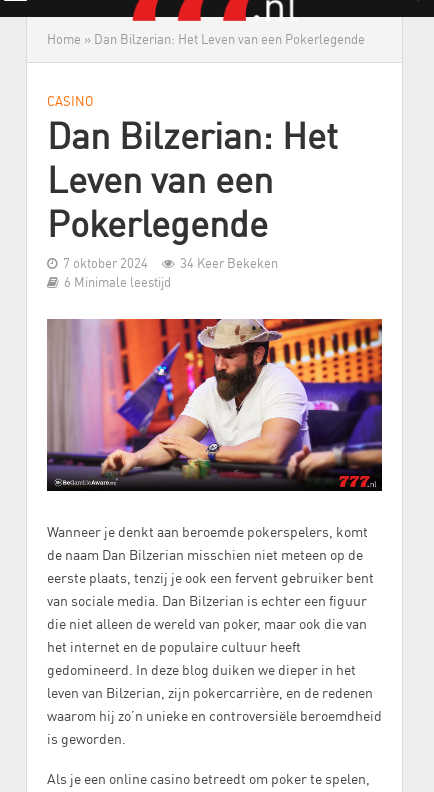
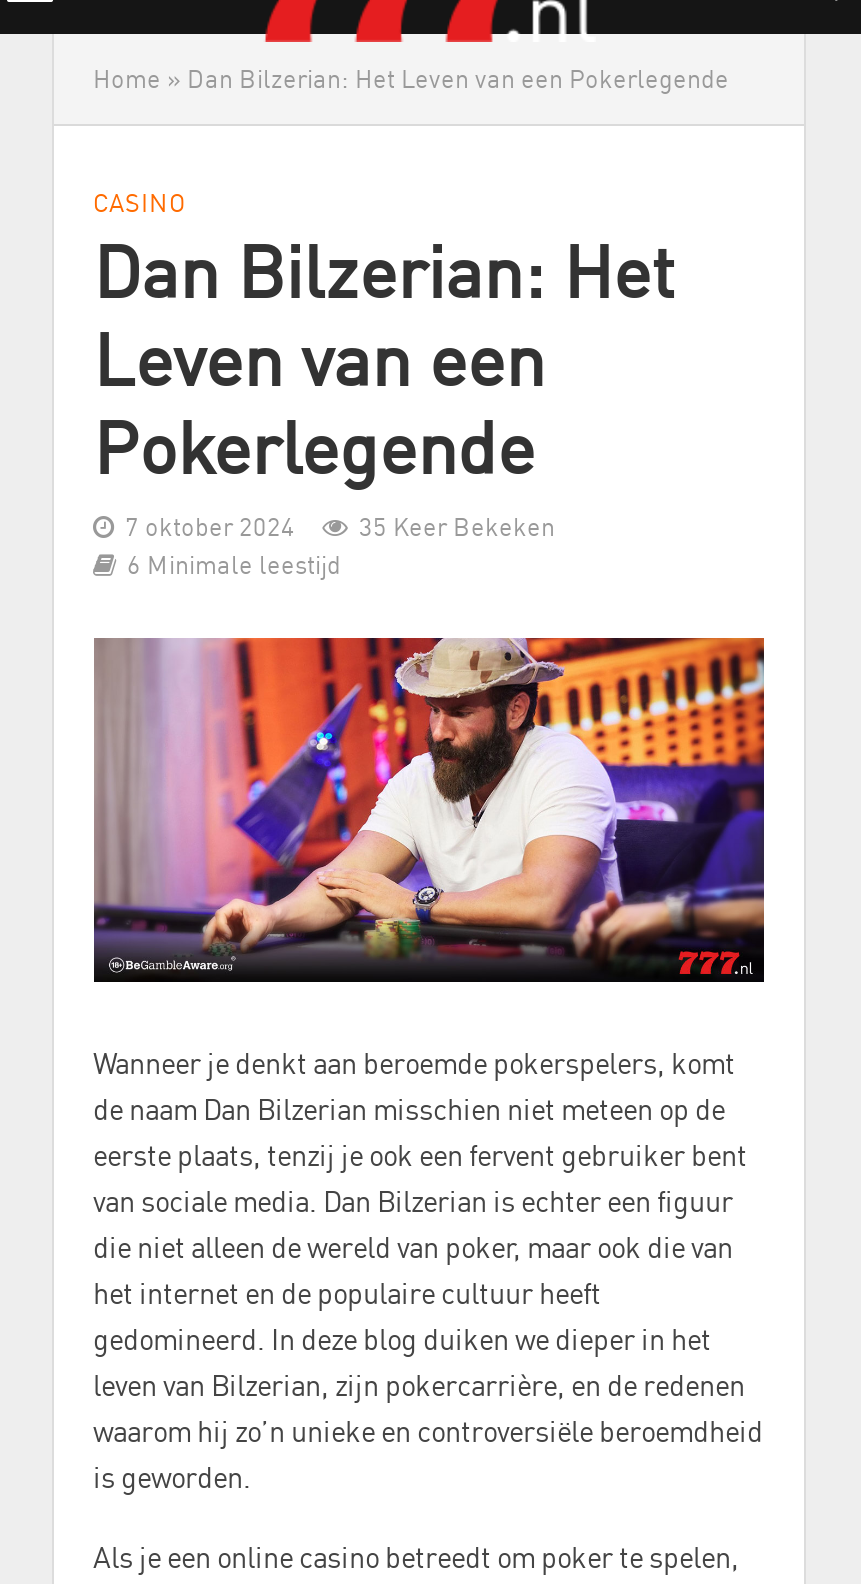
- 34 Keer Bekeken
+ 35 Keer Bekeken
